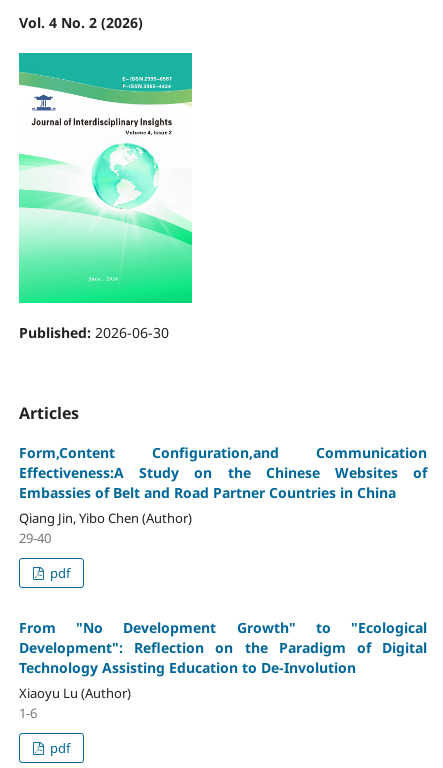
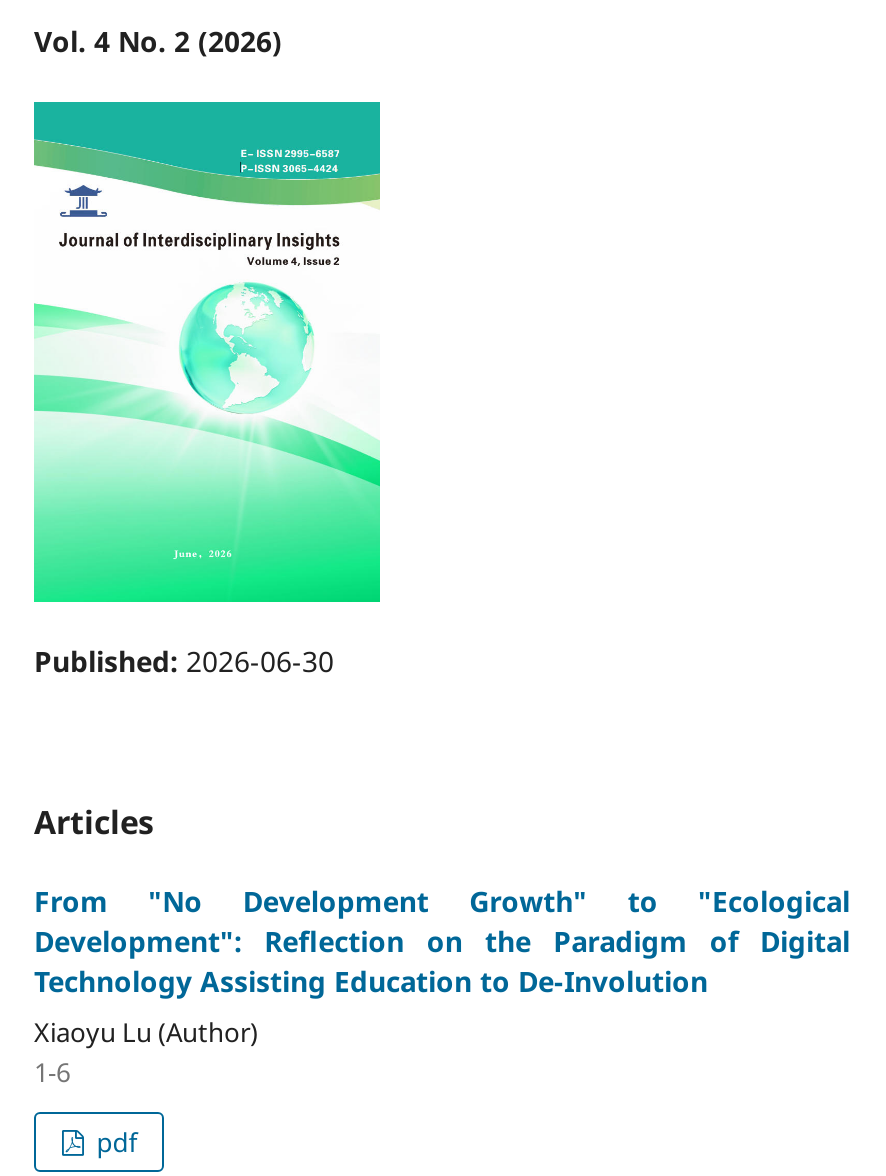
- Form,Content Configuration,and Communication
- Effectiveness:A Study on the Chinese Websites of
- Embassies of Belt and Road Partner Countries in China
- Qiang Jin, Yibo Chen (Author)
- 29-40
- pdf
